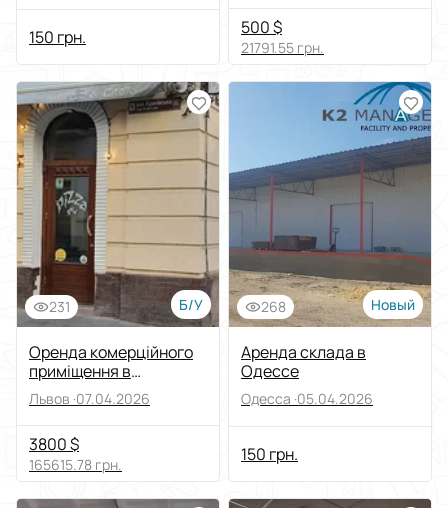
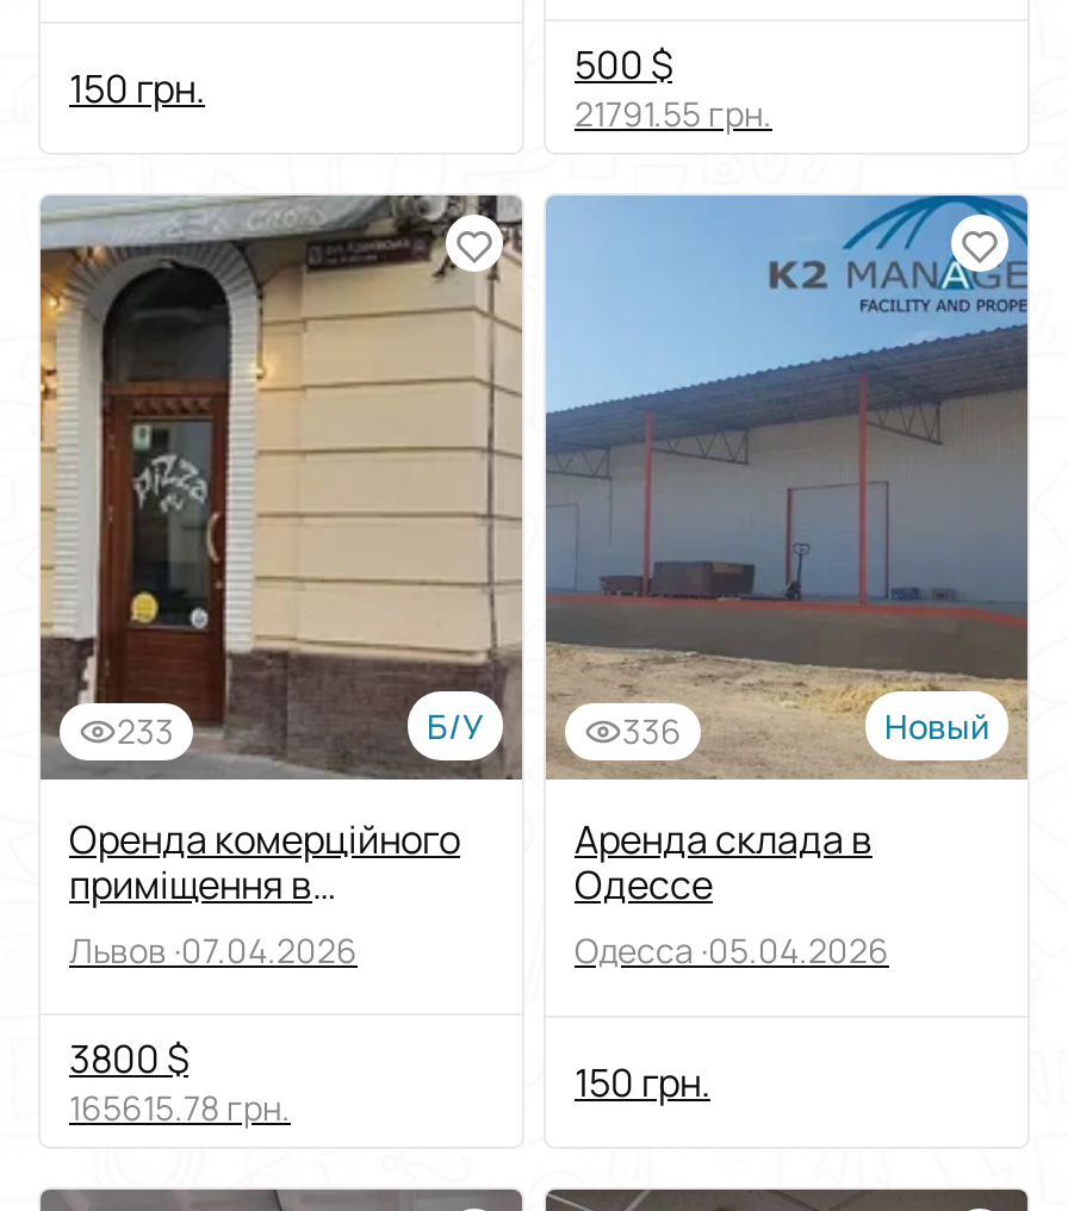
- 231
+ 233

- 268
+ 336
